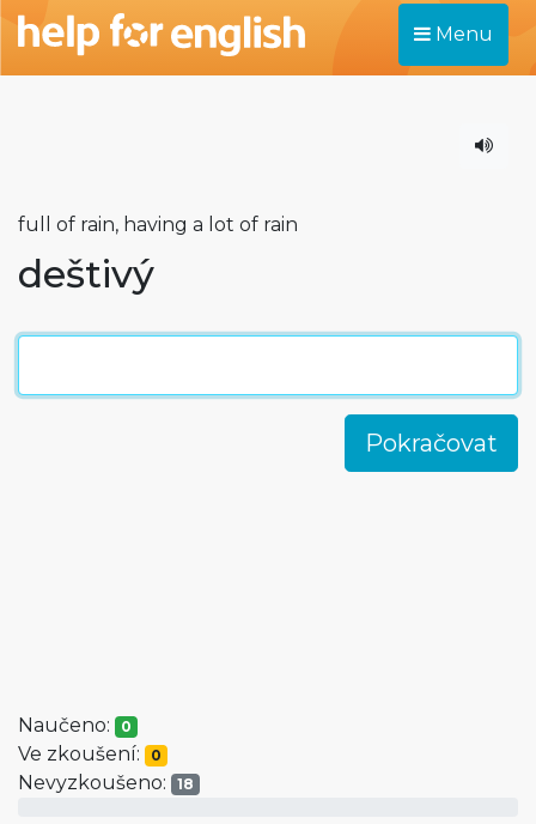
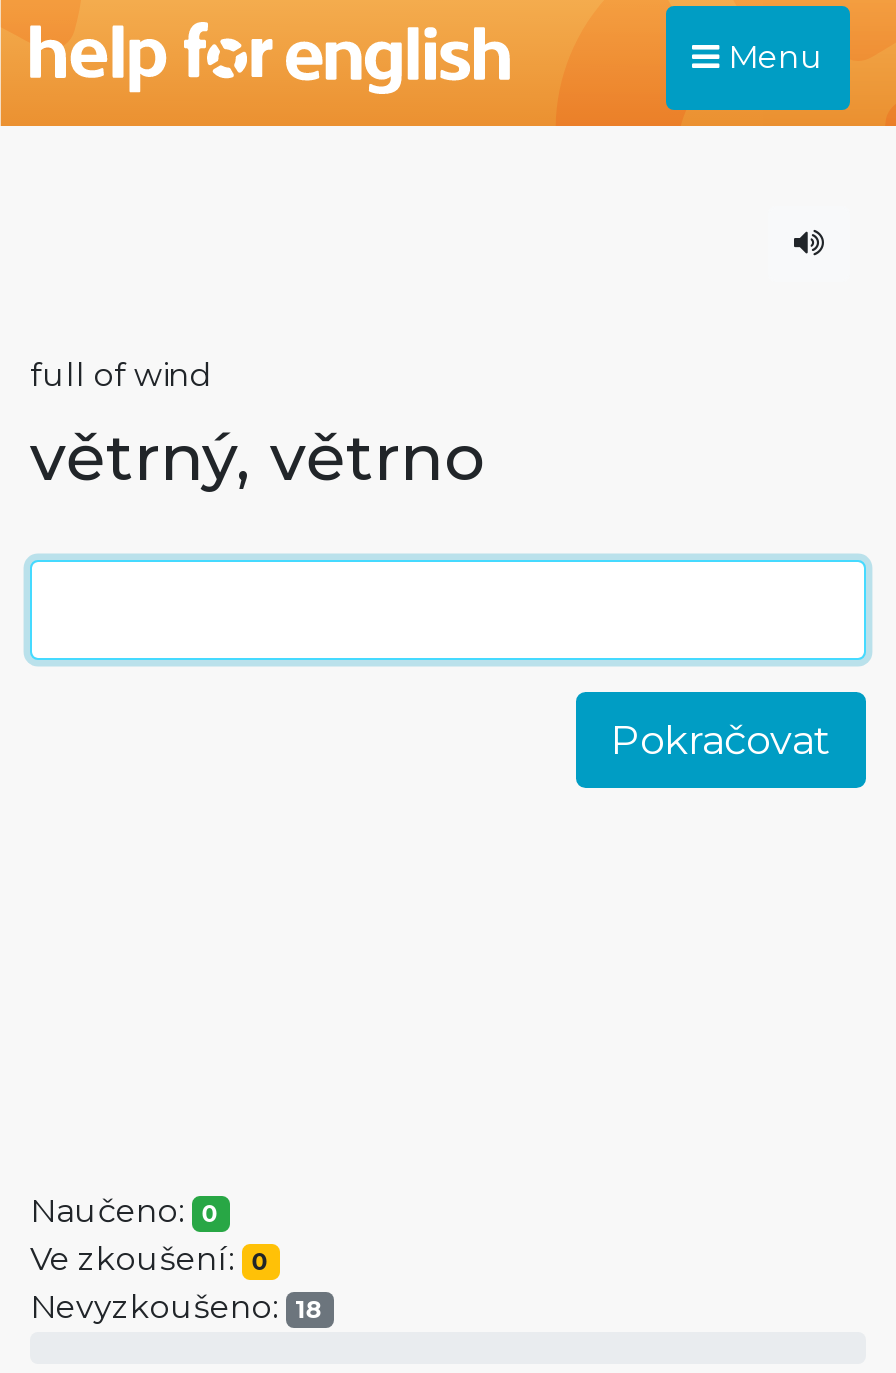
- full of rain, having a lot of rain
- deštivý
+ full of wind
+ větrný, větrno
